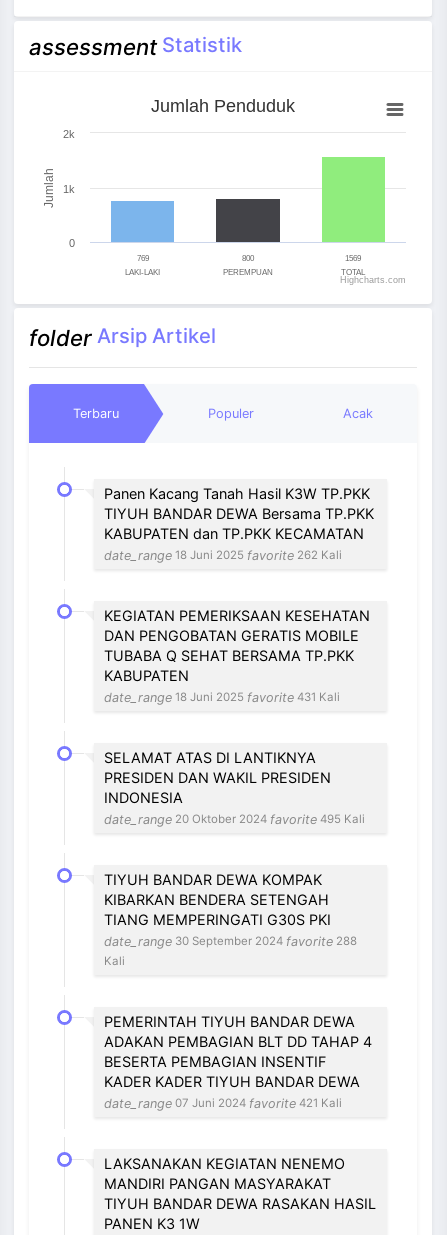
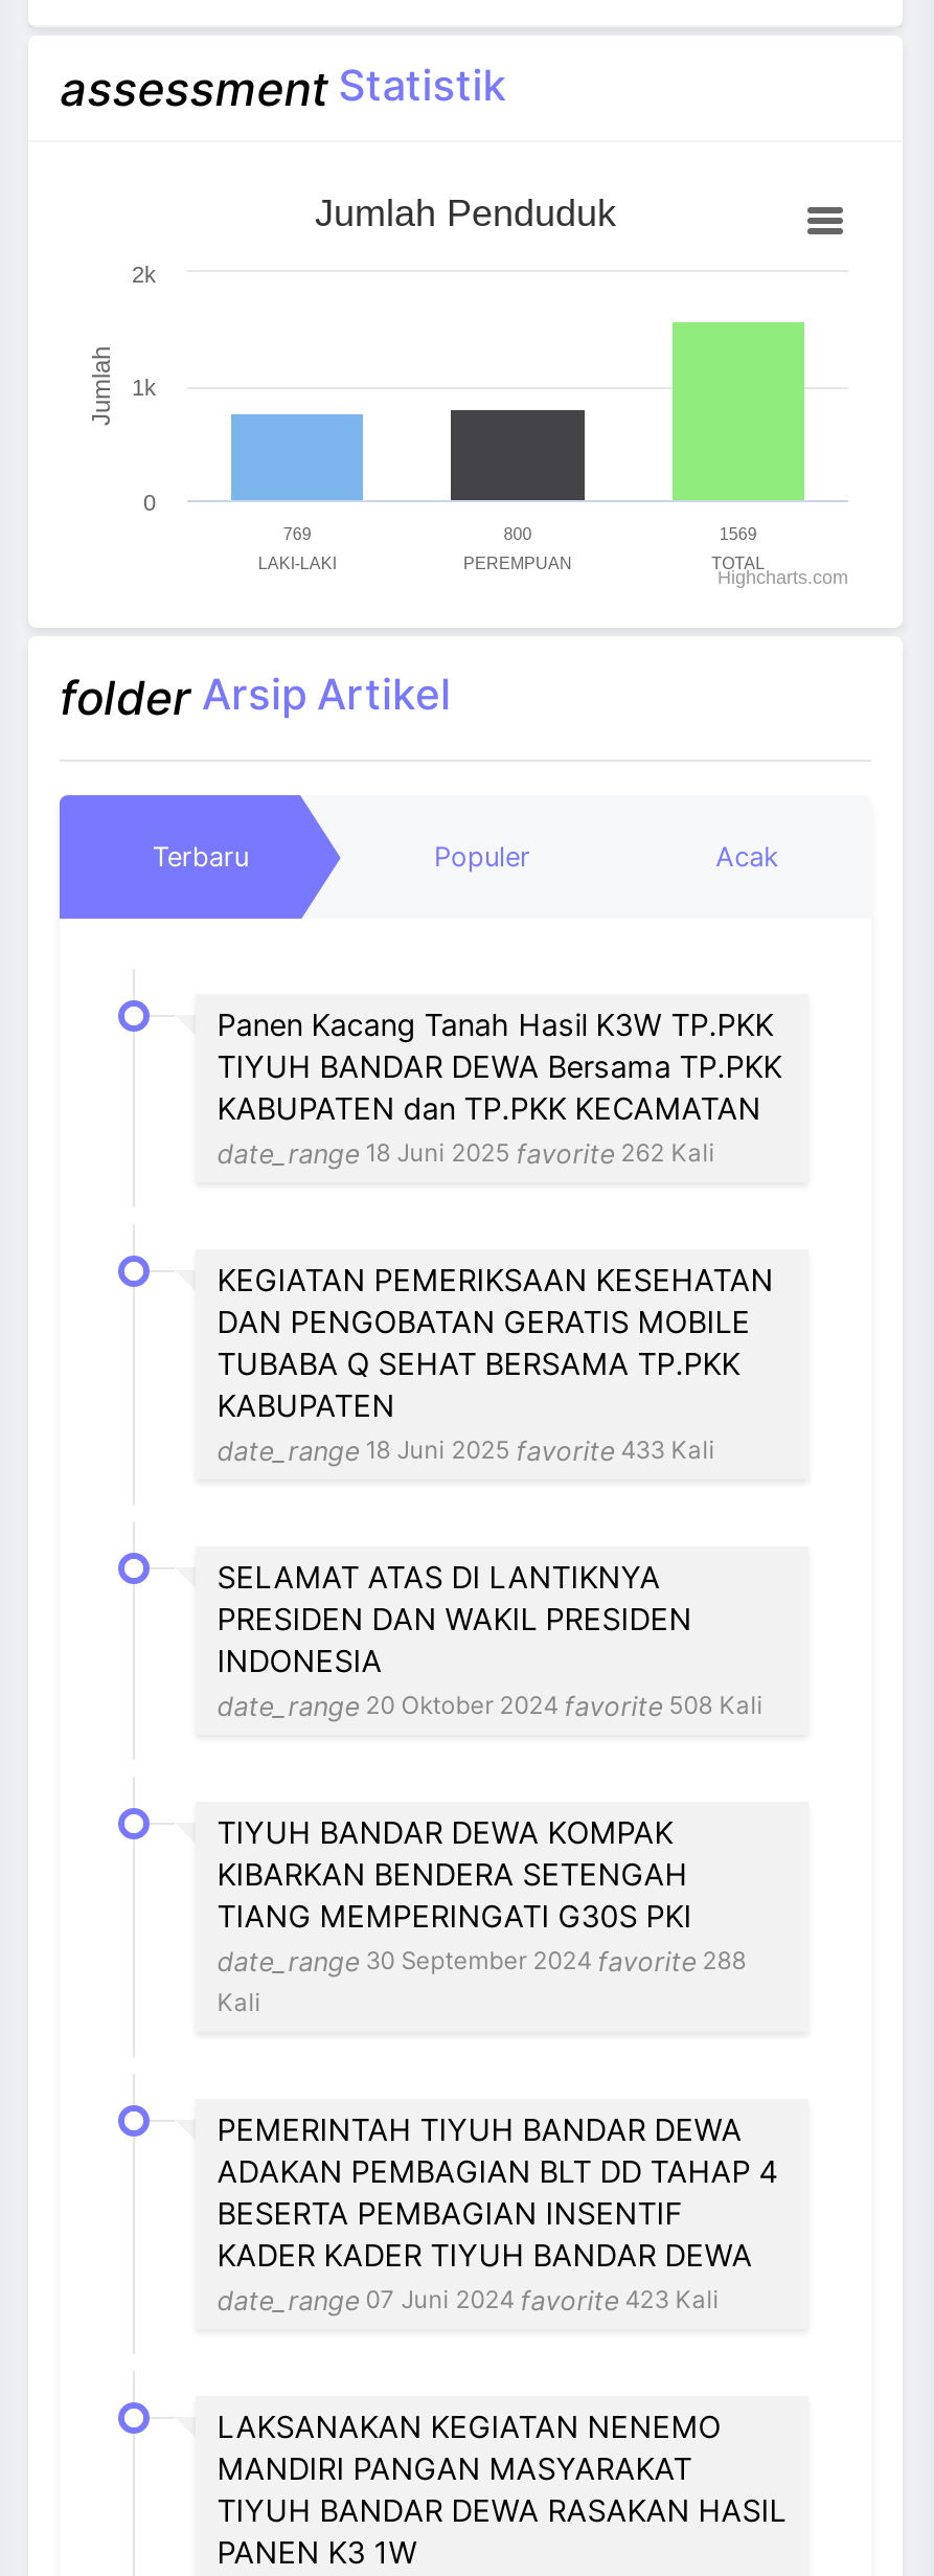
- date_range 18 Juni 2025 favorite 431 Kali
+ date_range 18 Juni 2025 favorite 433 Kali

- date_range 20 Oktober 2024 favorite 495 Kali
+ date_range 20 Oktober 2024 favorite 508 Kali

- date_range 07 Juni 2024 favorite 421 Kali
+ date_range 07 Juni 2024 favorite 423 Kali
